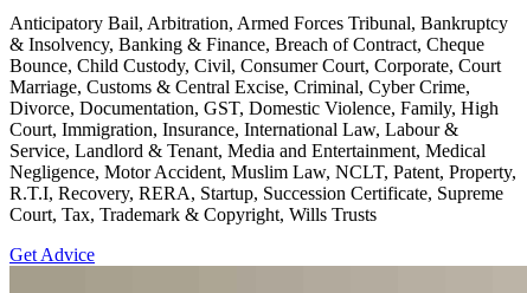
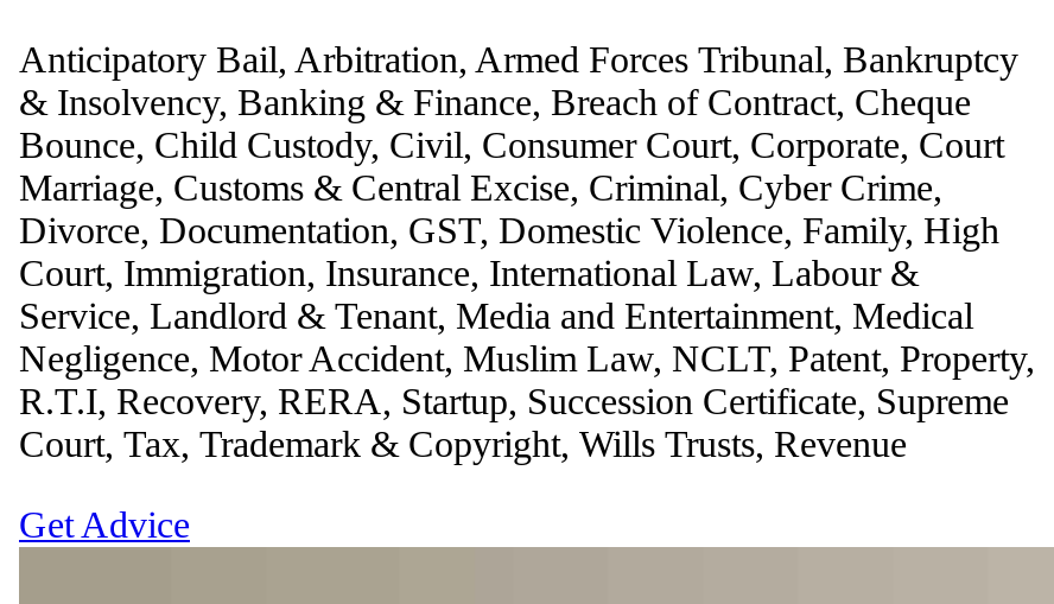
- Court, Tax, Trademark & Copyright, Wills Trusts
+ Court, Tax, Trademark & Copyright, Wills Trusts, Revenue
